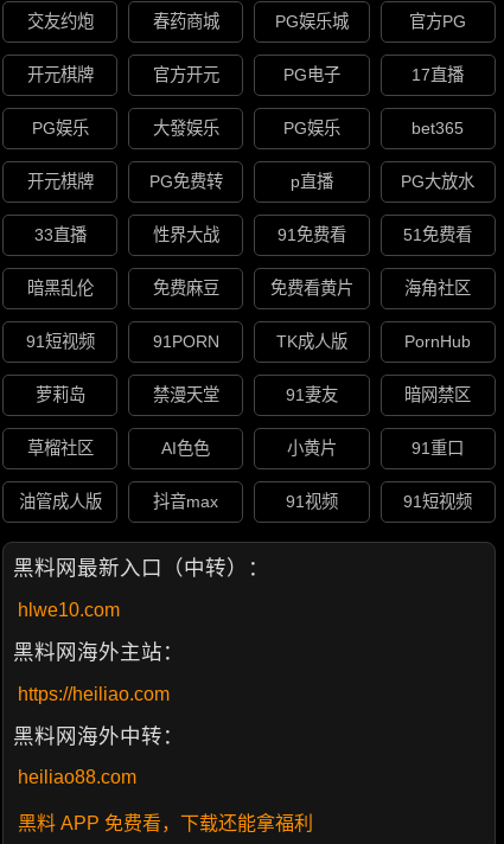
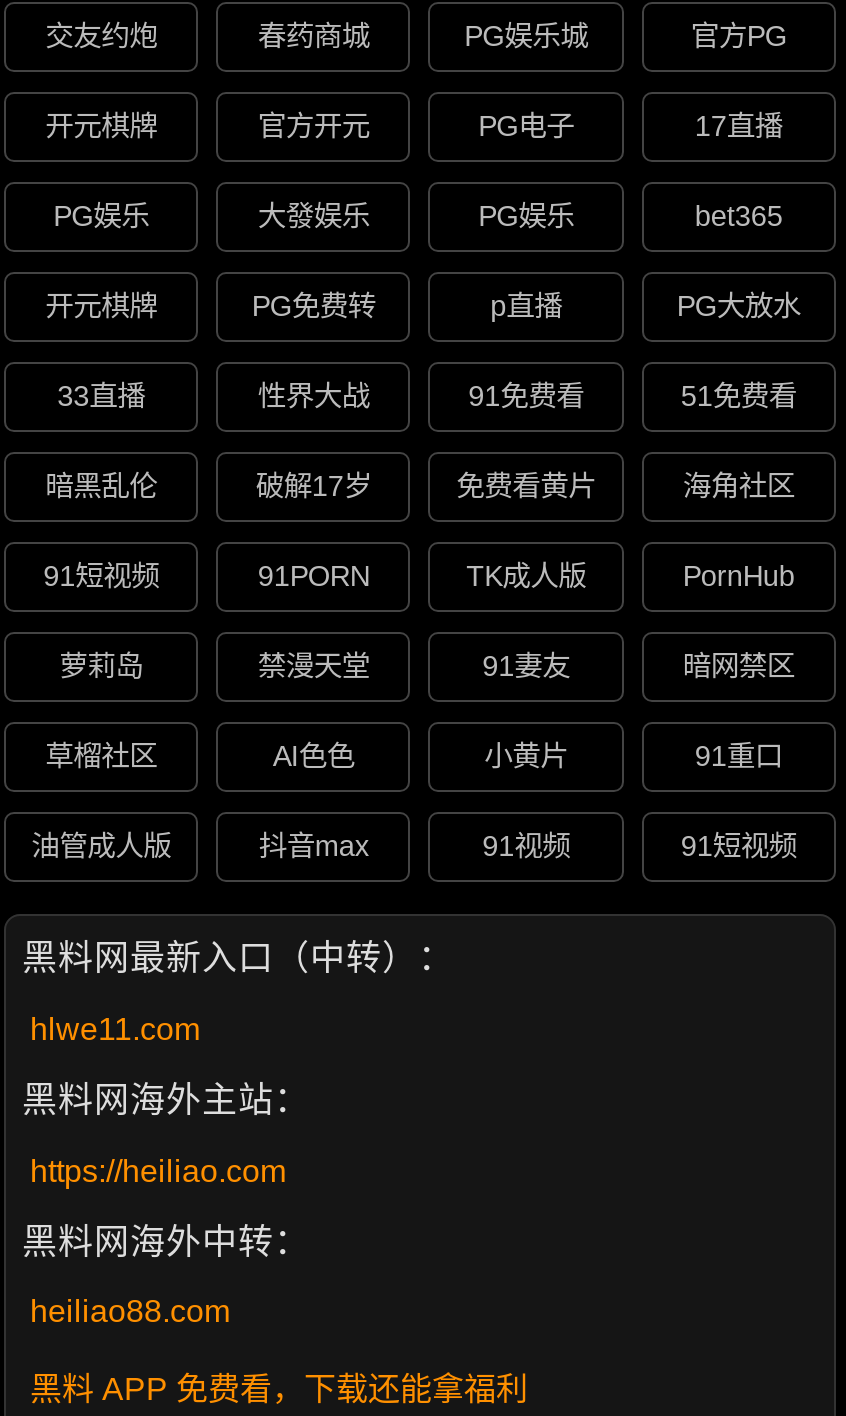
- 免费麻豆
+ 破解17岁

- hlwe10.com
+ hlwe11.com
